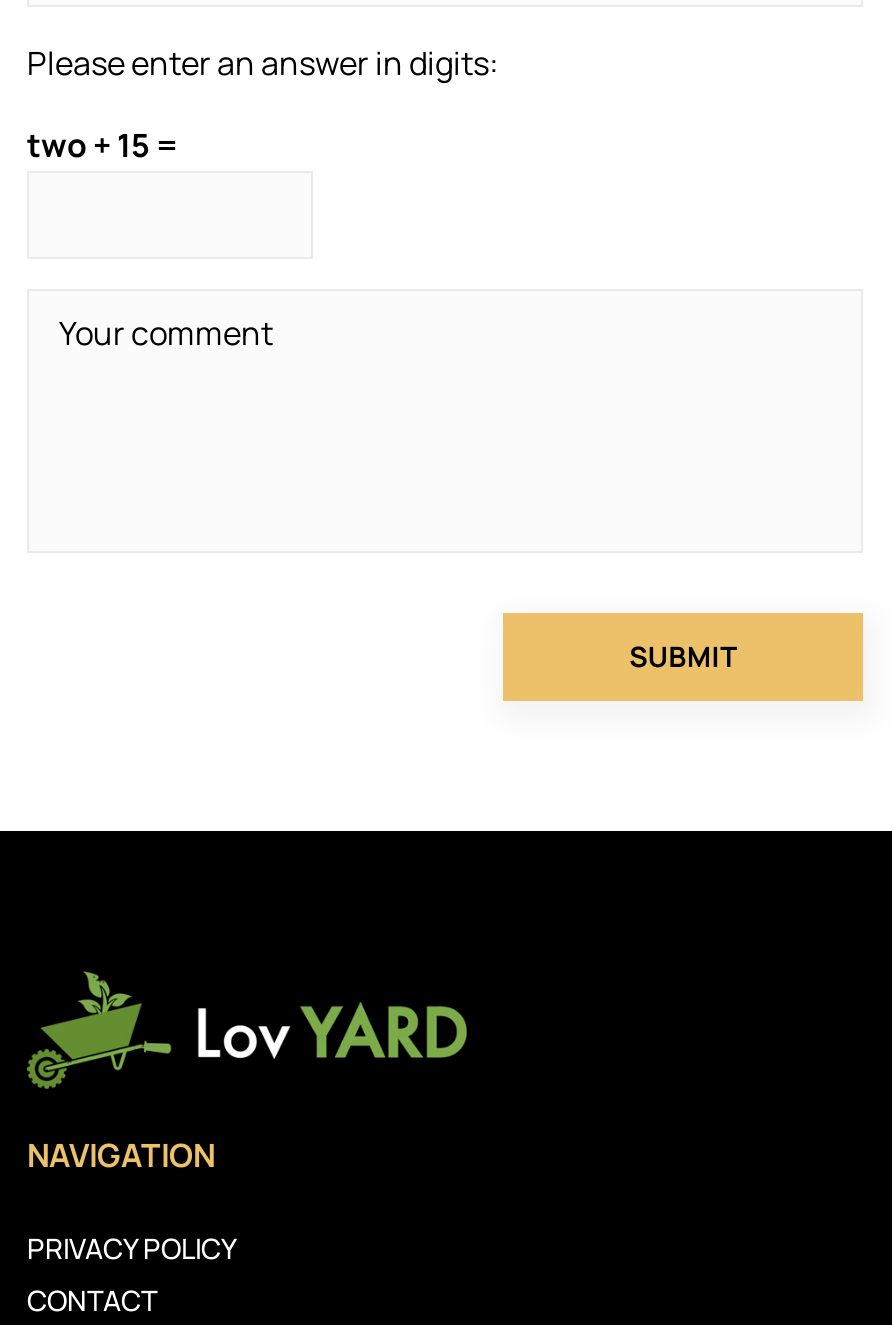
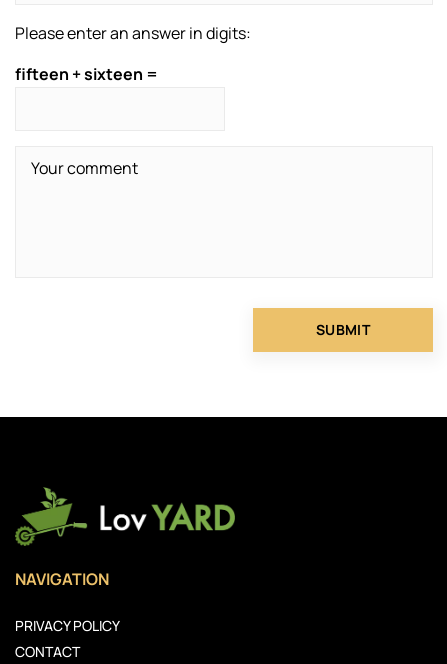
- two + 15 =
+ fifteen + sixteen =
